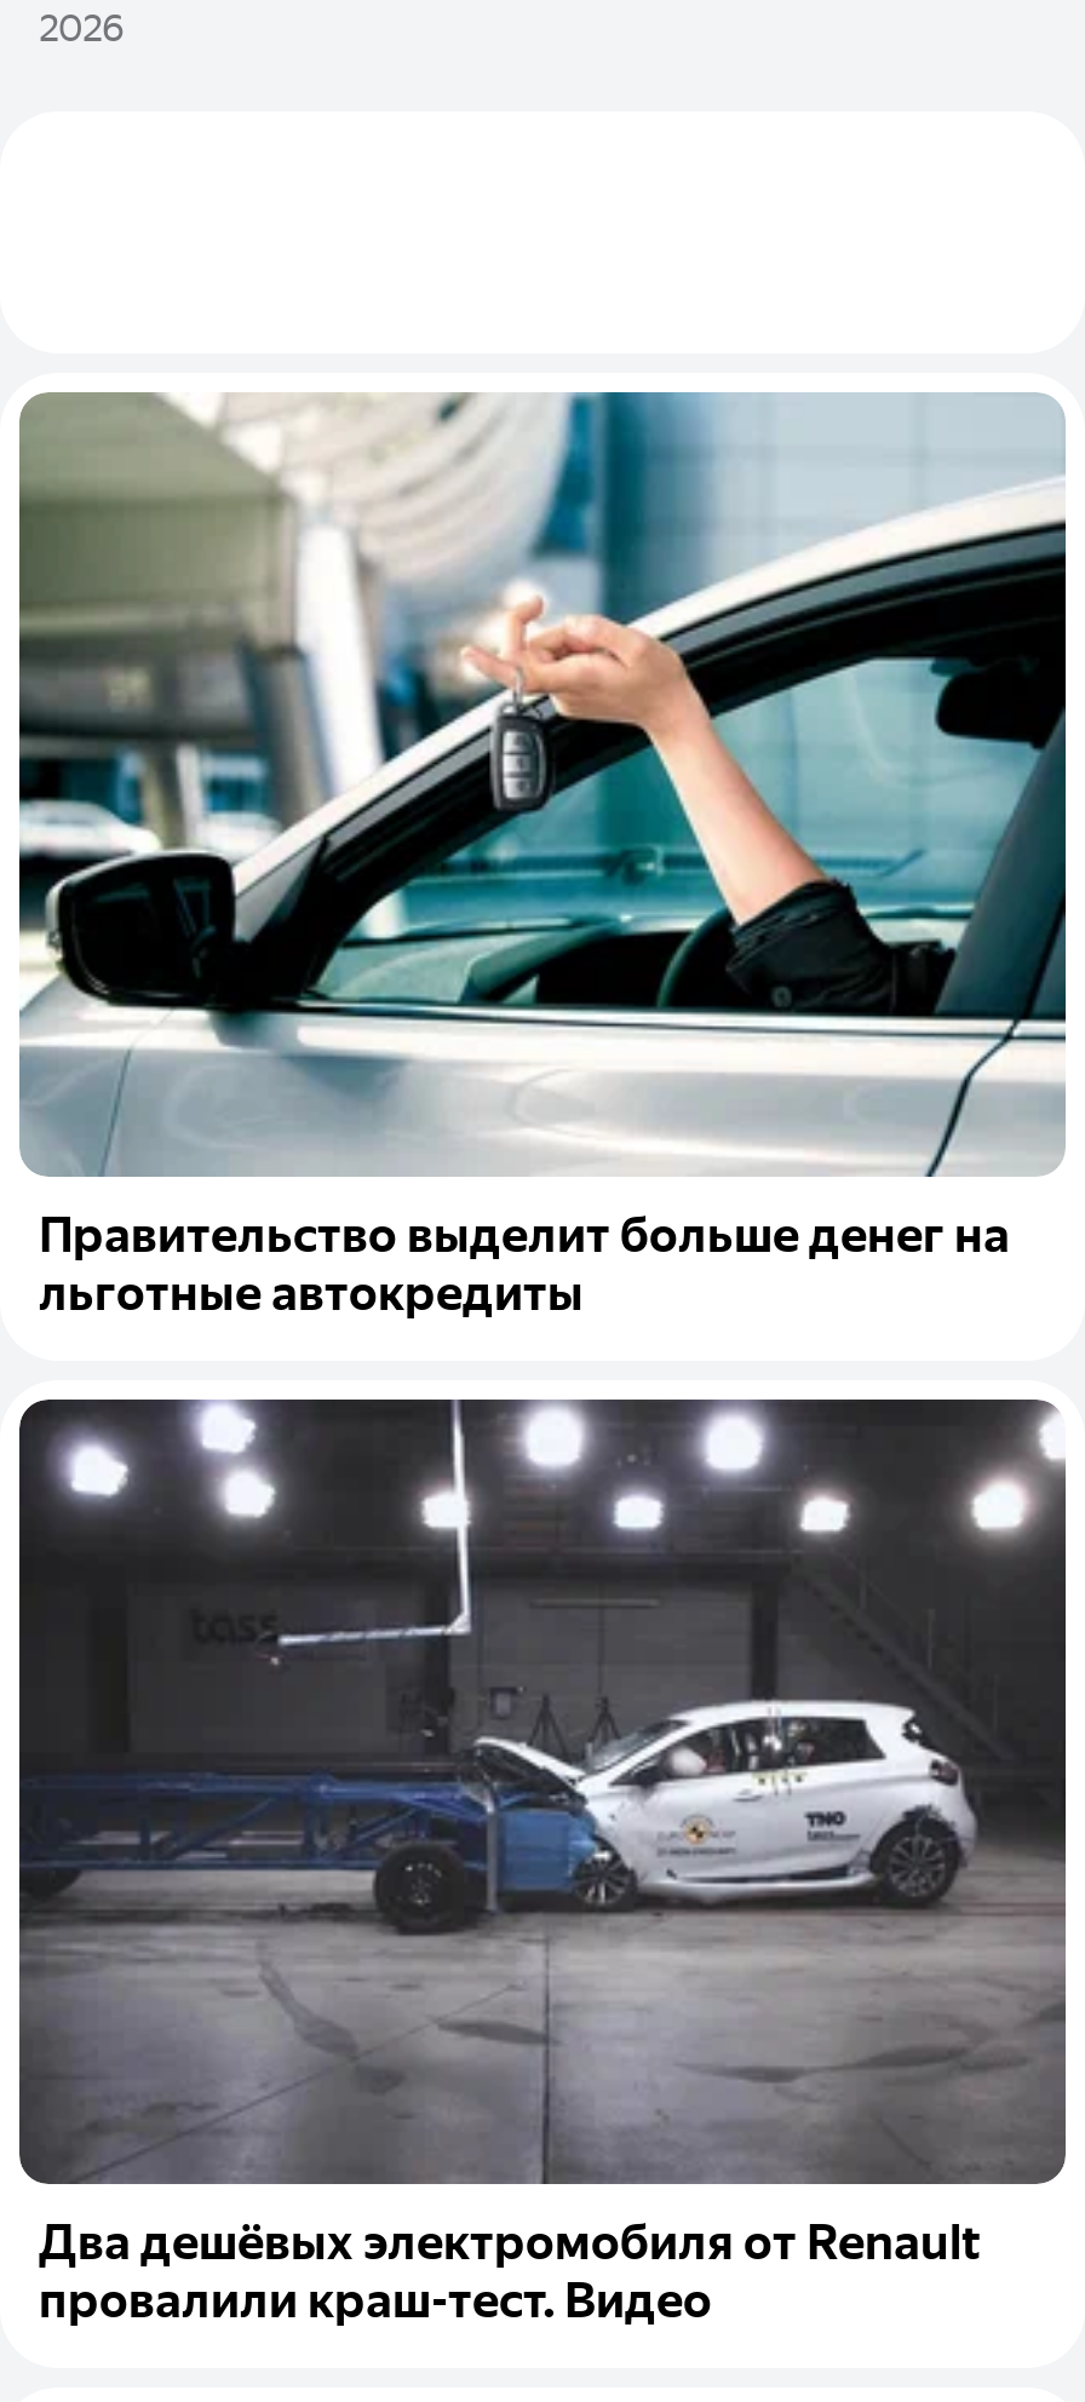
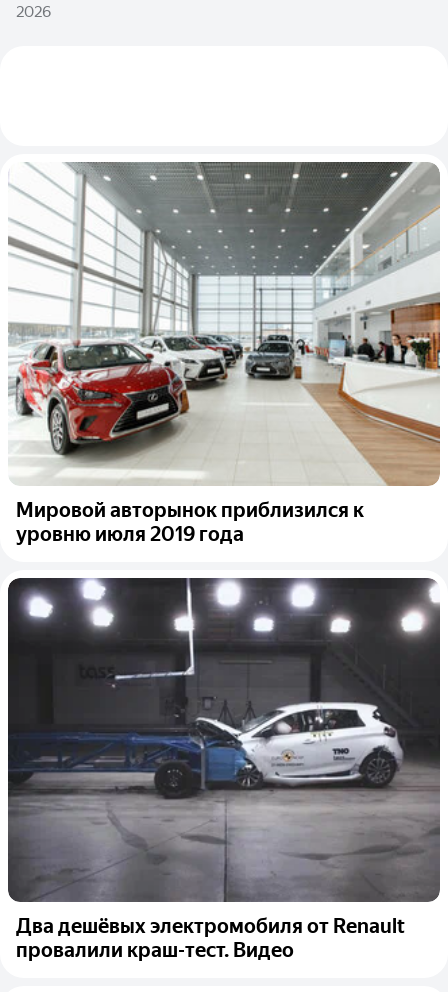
- [image]
- Правительство выделит больше денег на
- льготные автокредиты
+ [image]
+ Мировой авторынок приблизился к
+ уровню июля 2019 года
